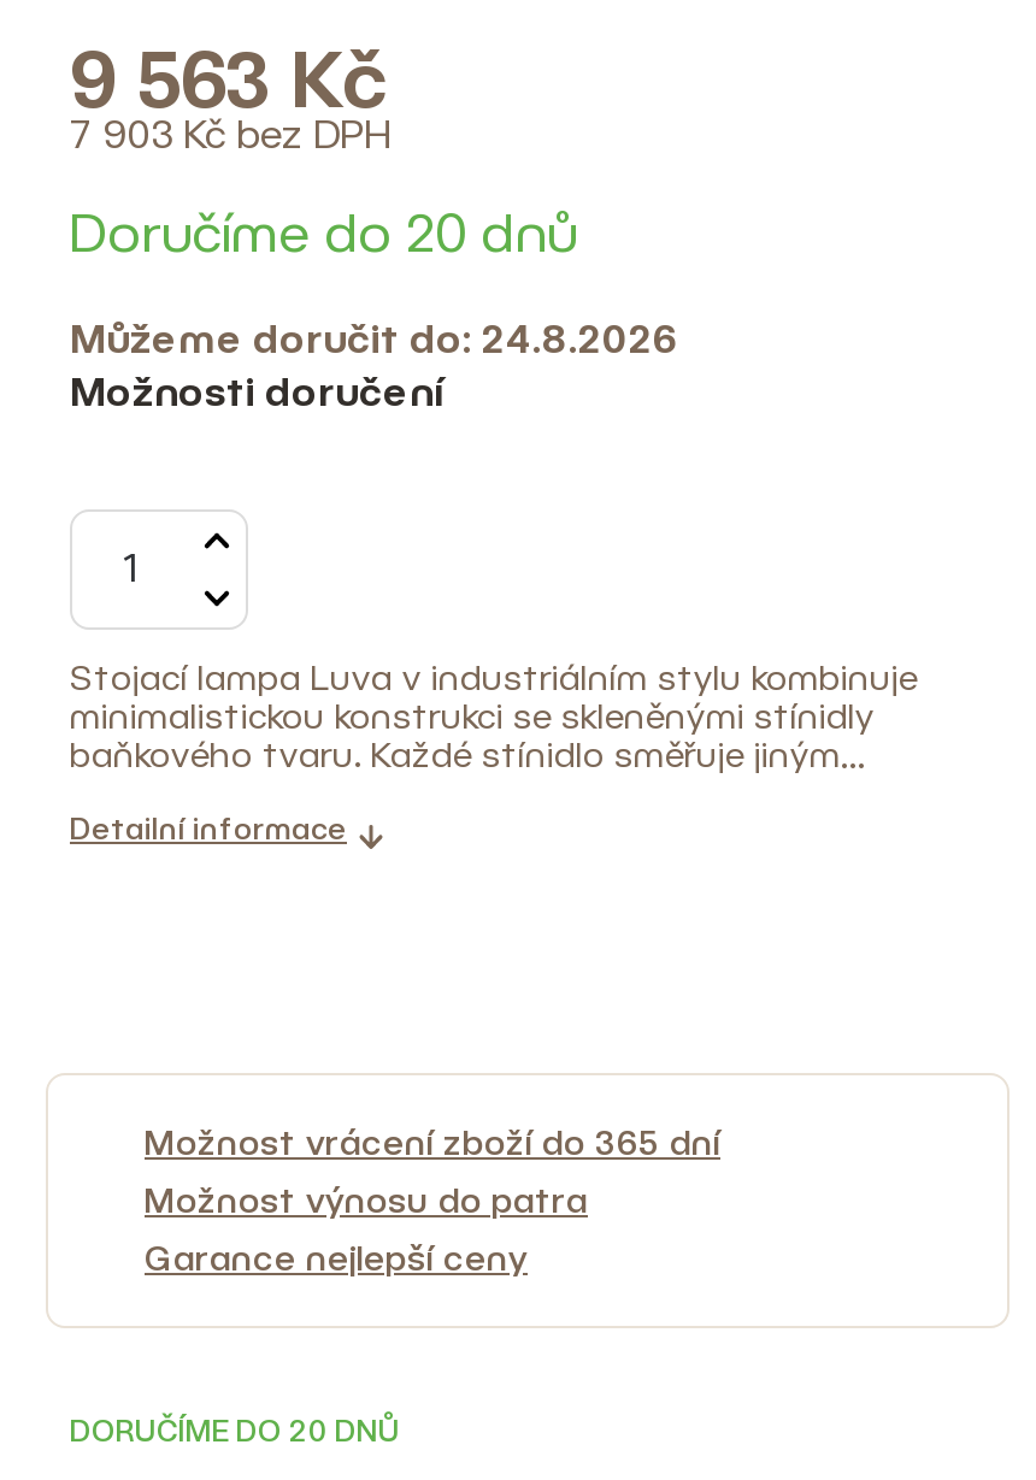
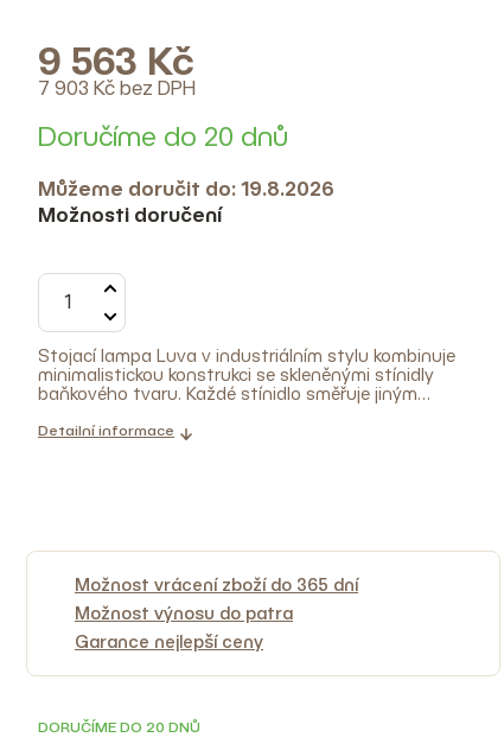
- Můžeme doručit do: 24.8.2026
+ Můžeme doručit do: 19.8.2026
